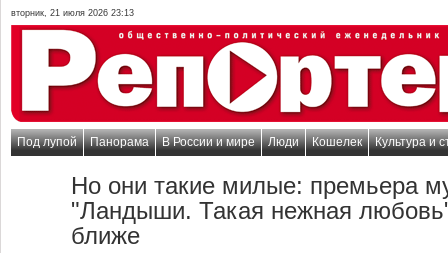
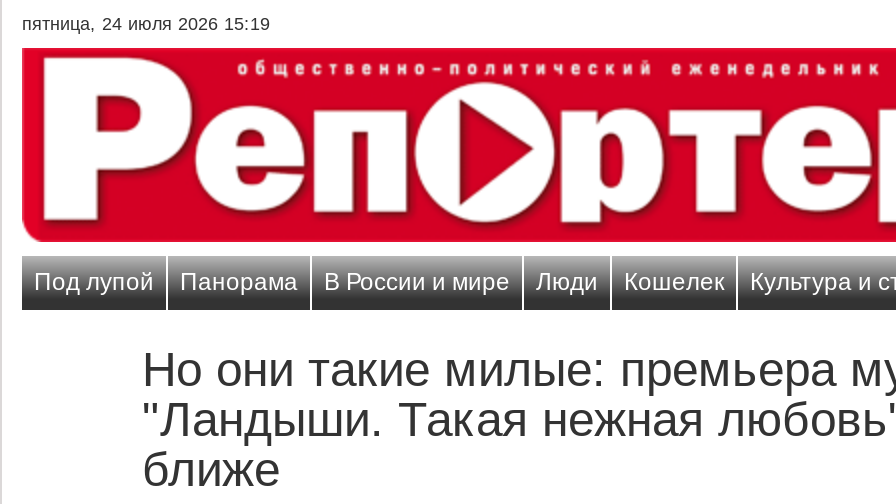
- вторник, 21 июля 2026 23:13
+ пятница, 24 июля 2026 15:19
